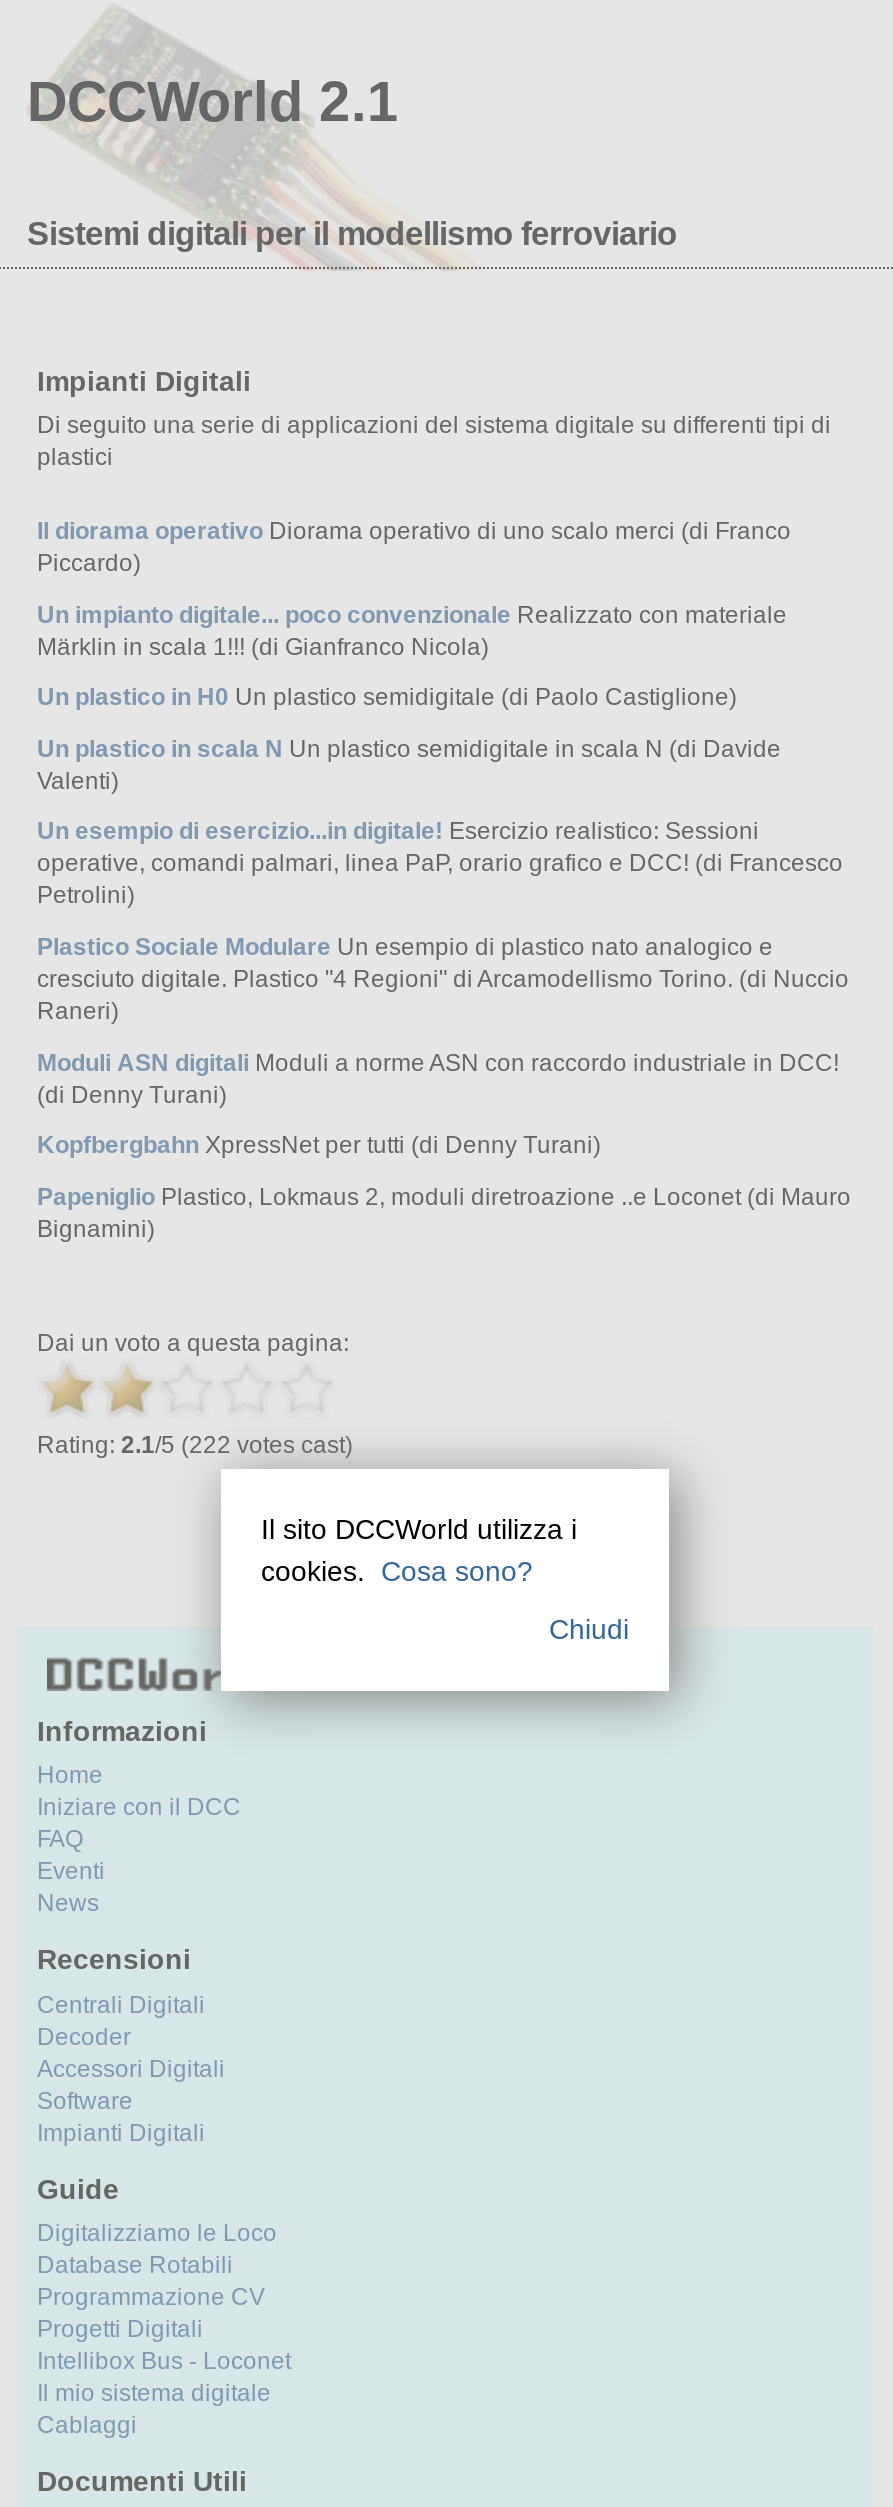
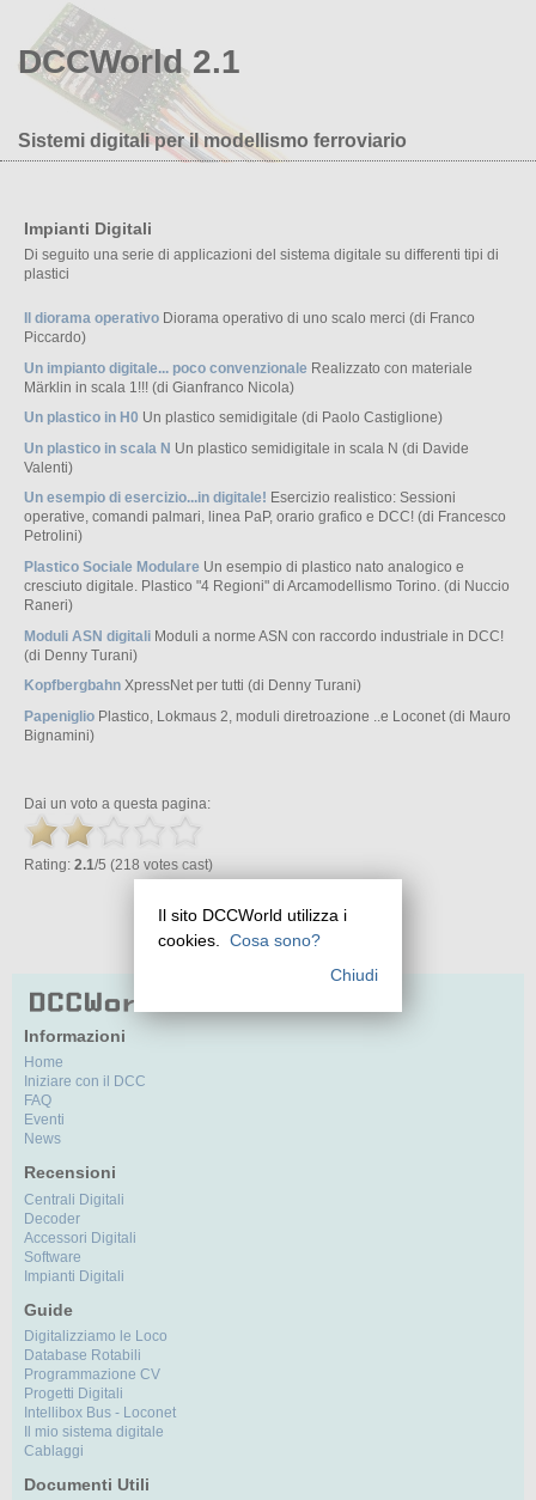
- Rating: 2.1/5 (222 votes cast)
+ Rating: 2.1/5 (218 votes cast)
